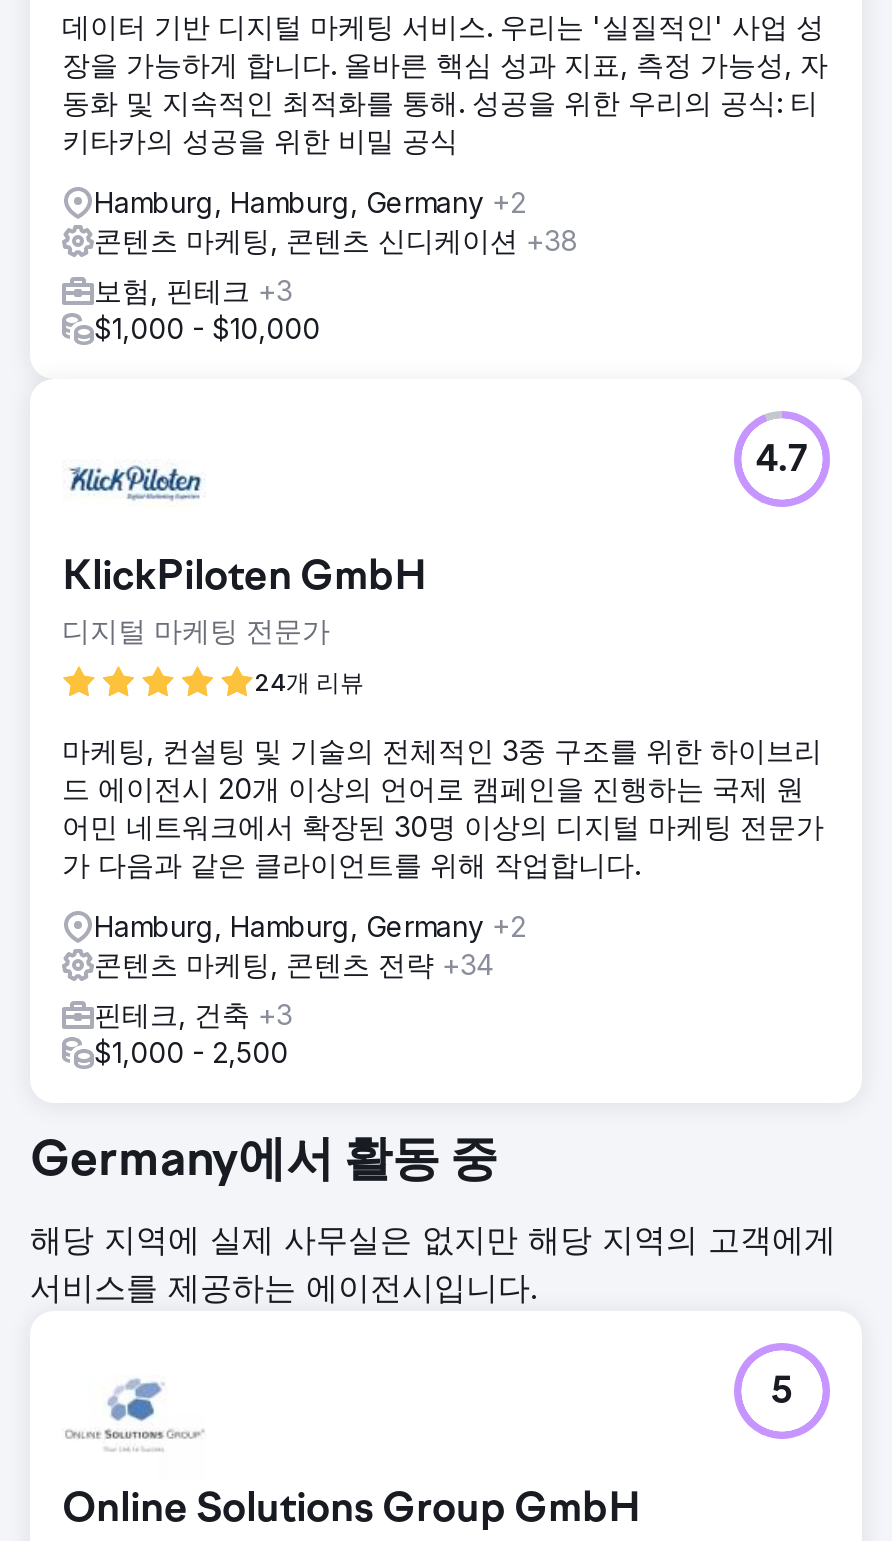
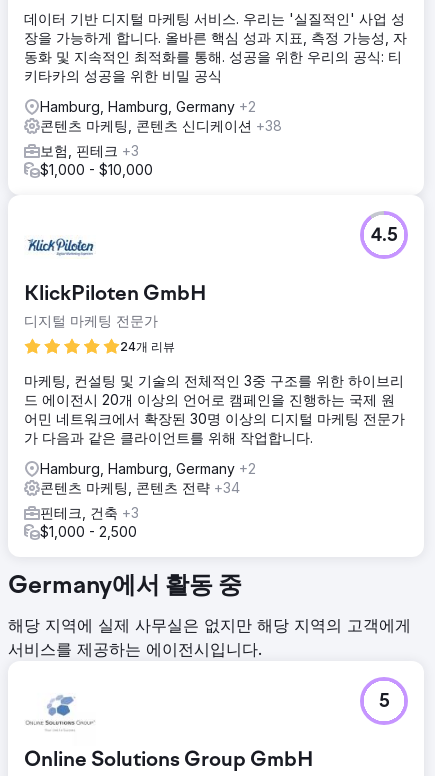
- 4.7
+ 4.5
